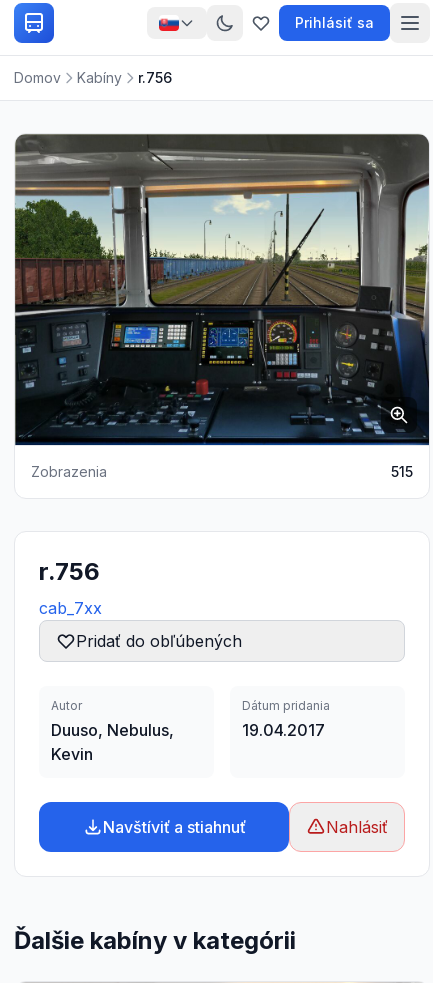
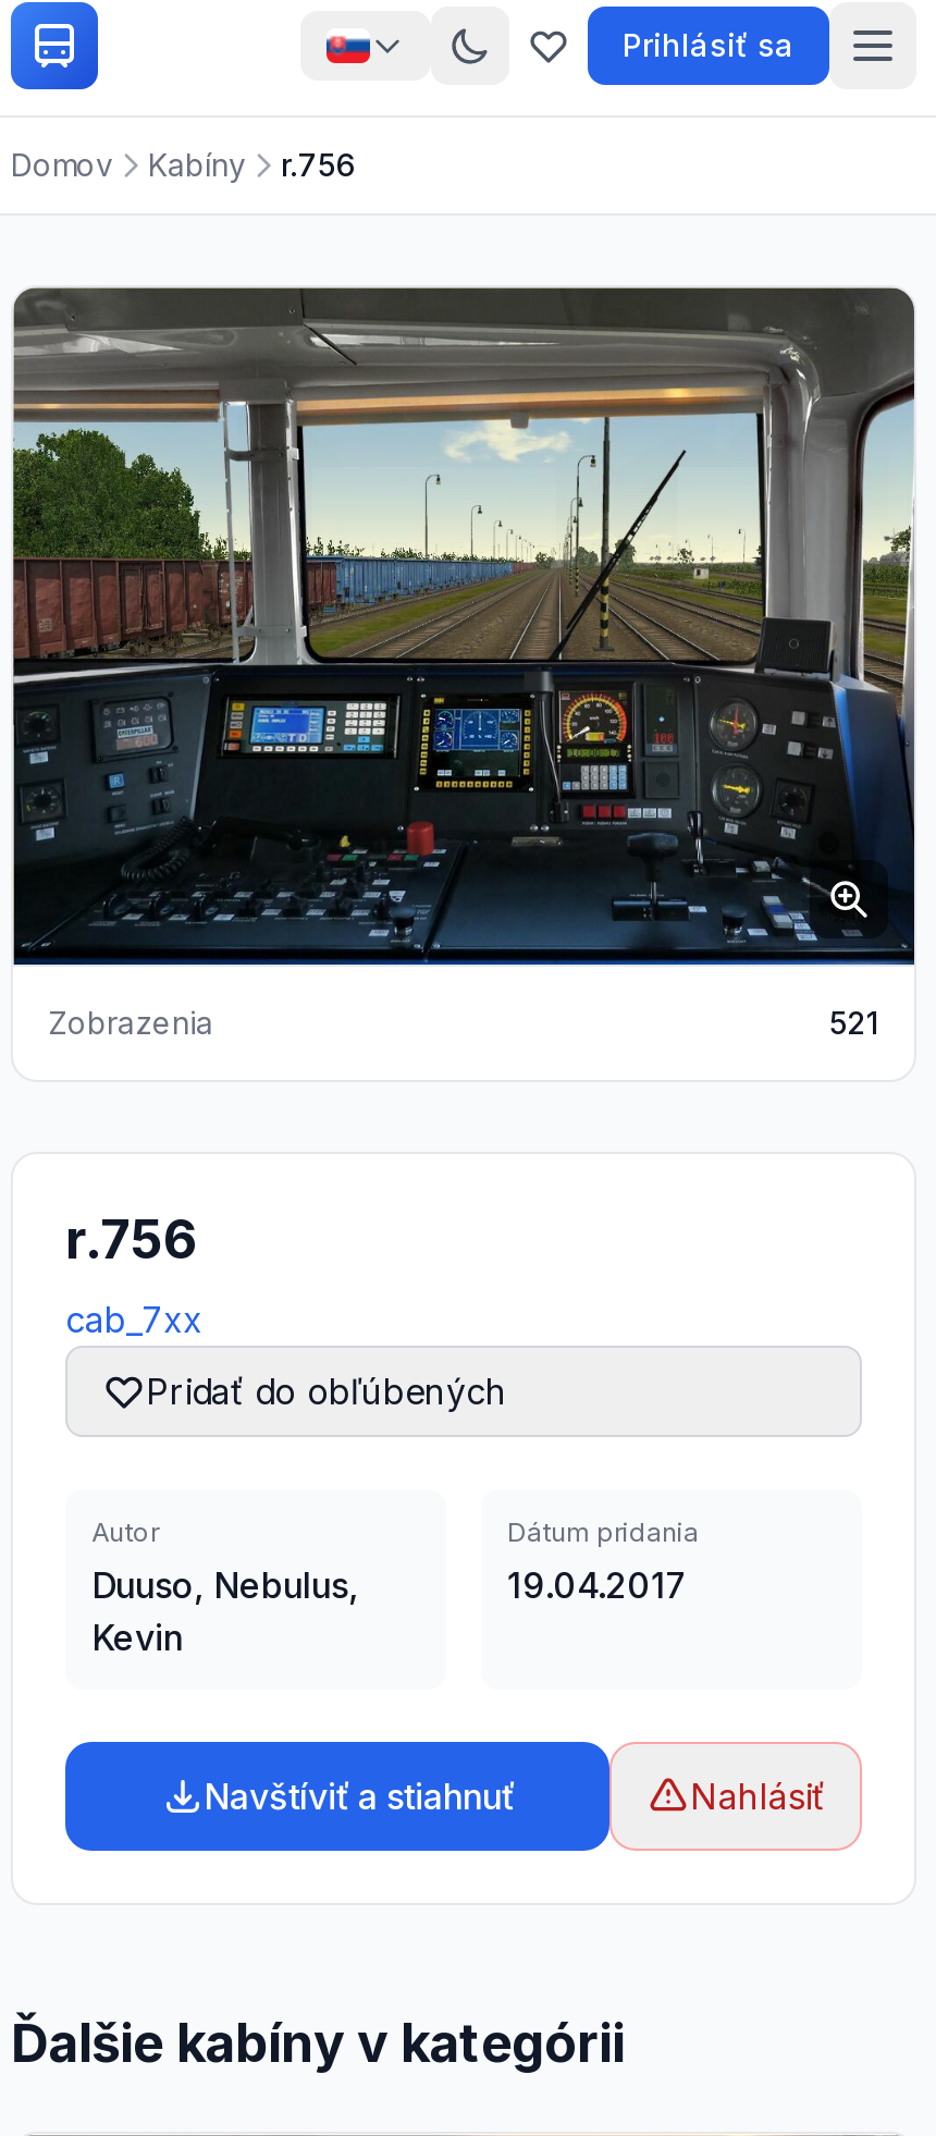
- 515
+ 521
